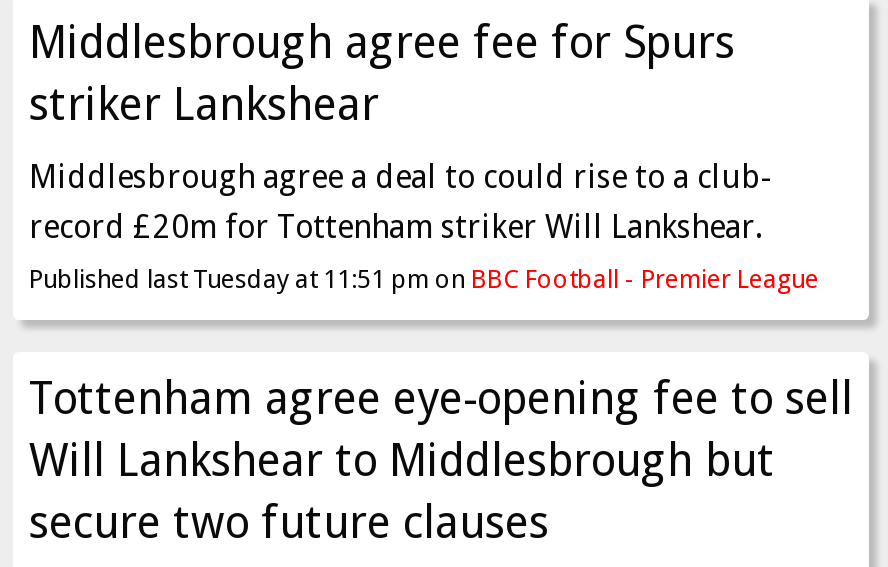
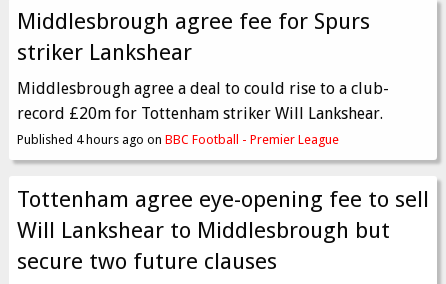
- Published last Tuesday at 11:51 pm on BBC Football - Premier League
+ Published 4 hours ago on BBC Football - Premier League
